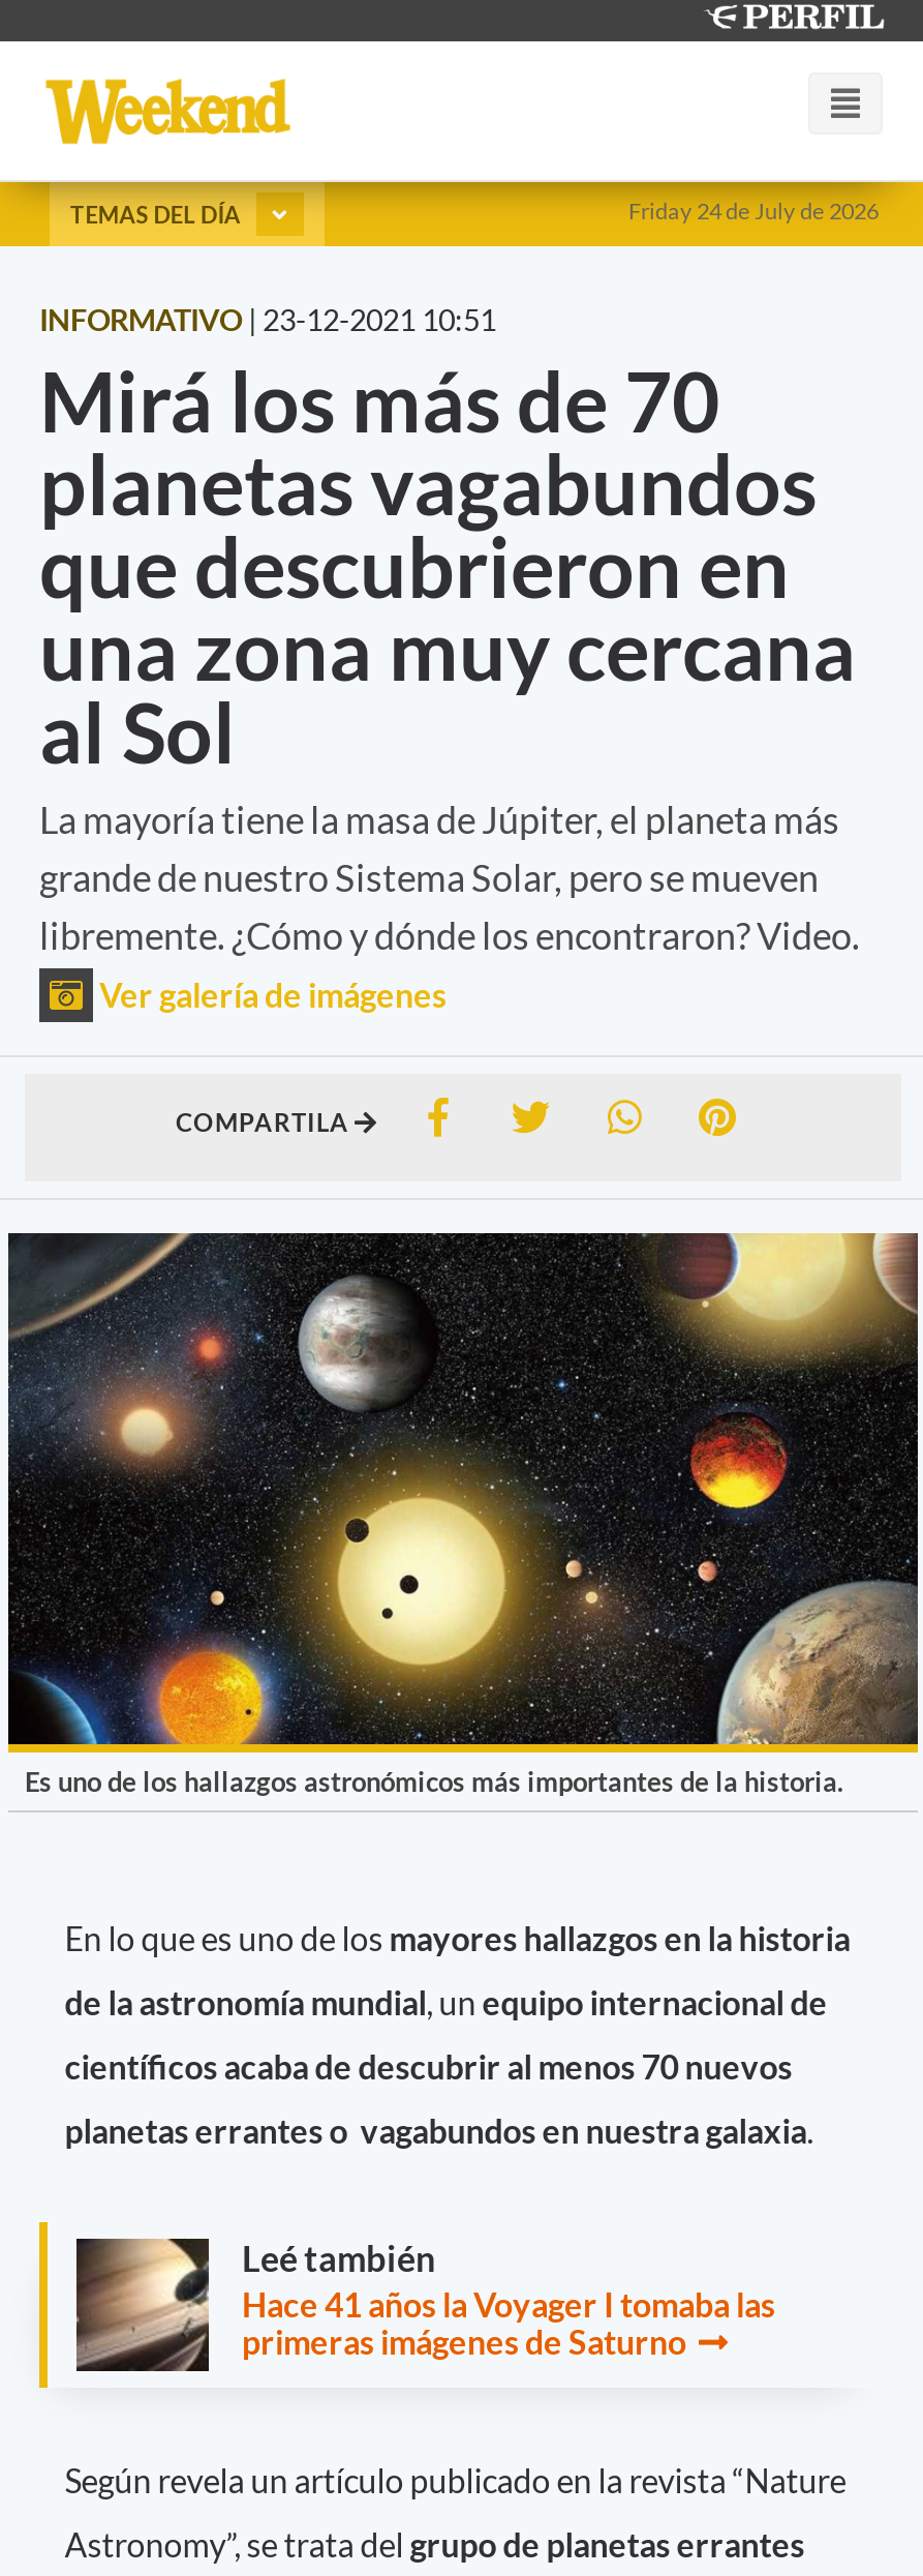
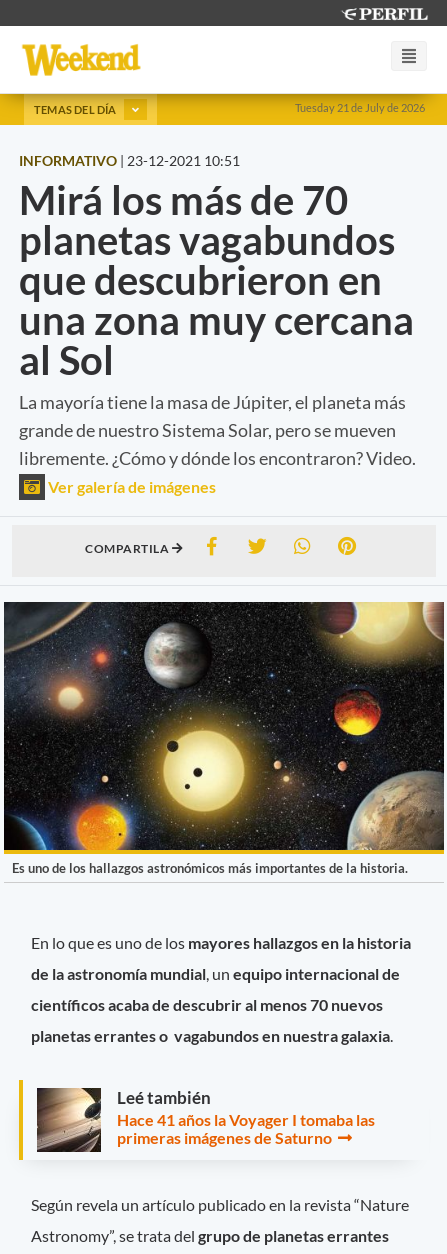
- Friday 24 de July de 2026
+ Tuesday 21 de July de 2026
